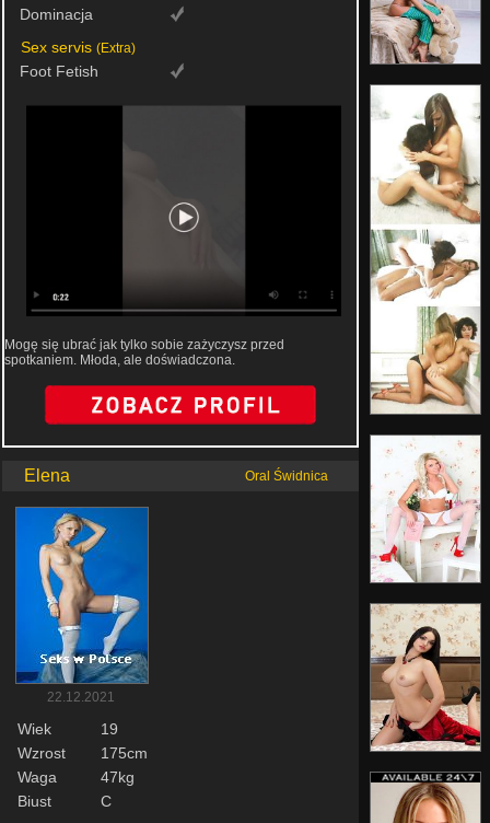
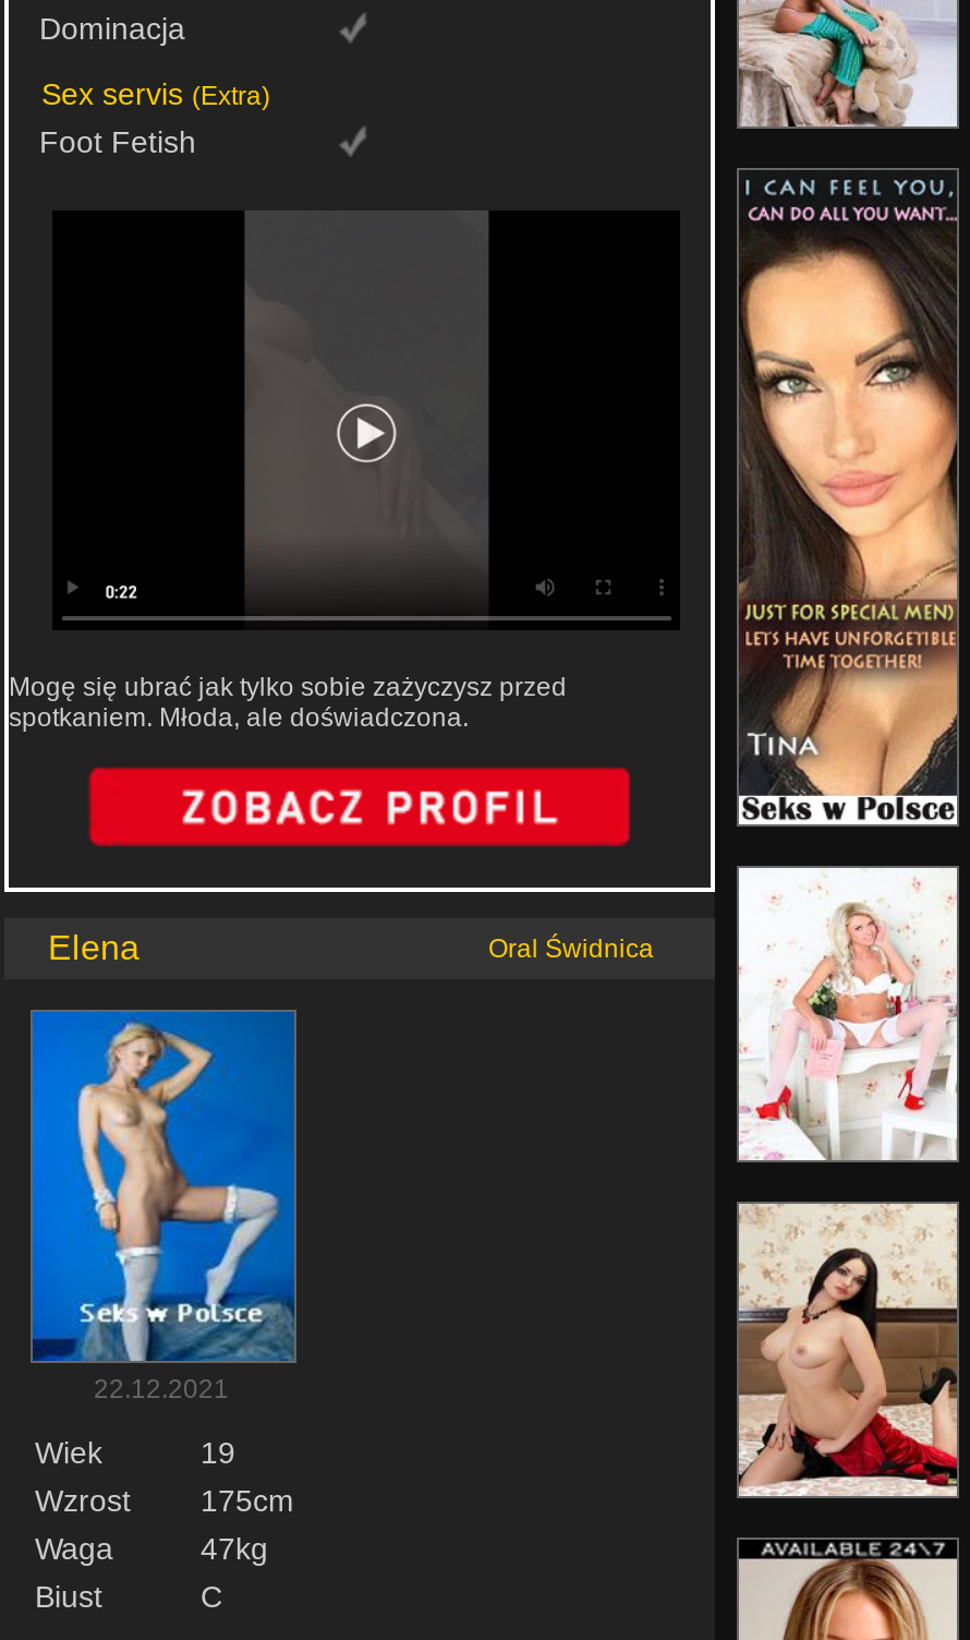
- [image]
+ [image]
